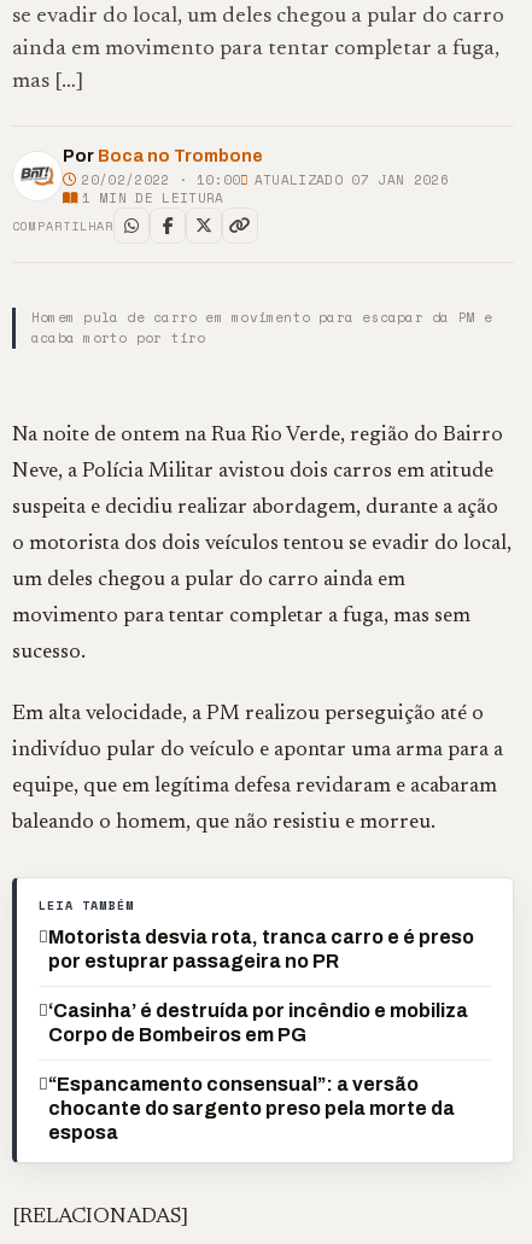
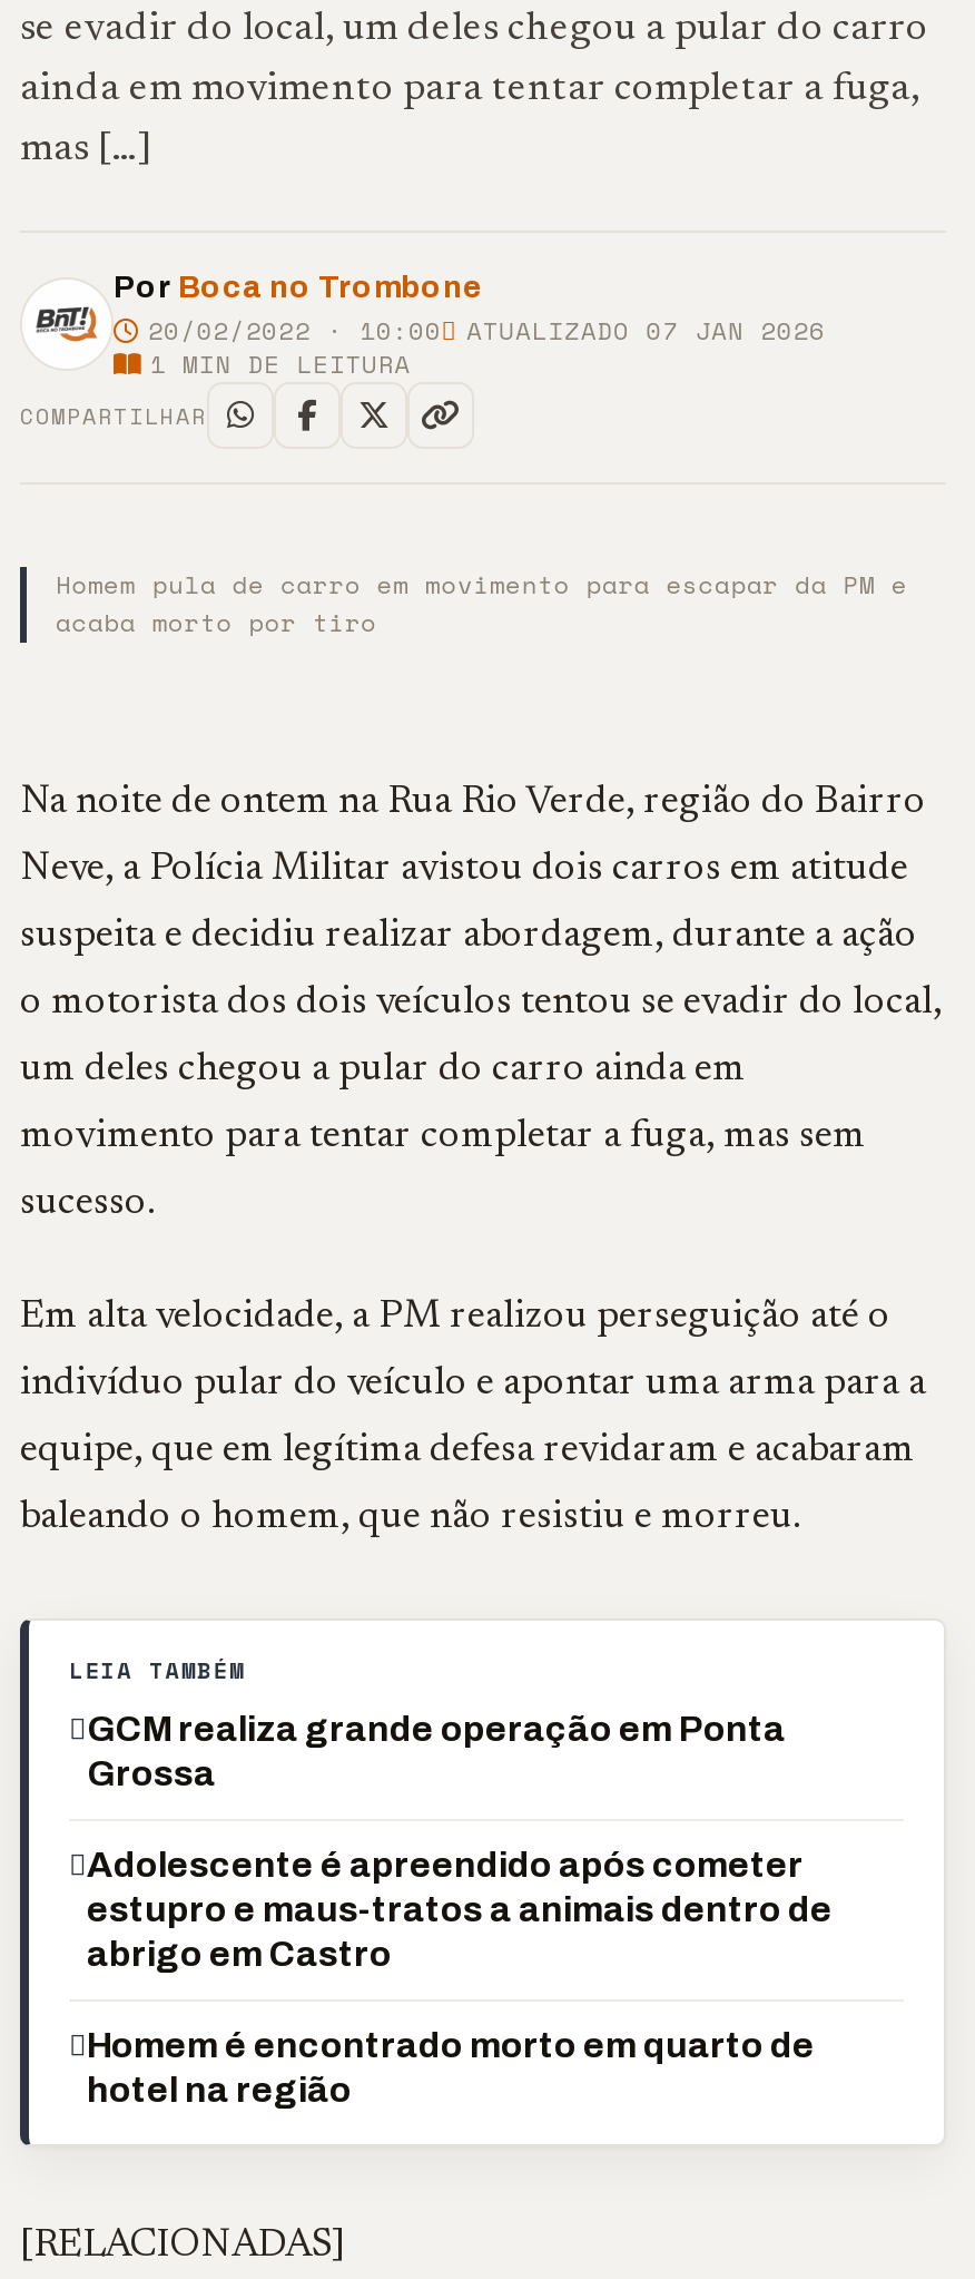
- Motorista desvia rota, tranca carro e é preso
- por estuprar passageira no PR
+ GCM realiza grande operação em Ponta
+ Grossa

- ‘Casinha’ é destruída por incêndio e mobiliza
- Corpo de Bombeiros em PG
+ Adolescente é apreendido após cometer
+ estupro e maus-tratos a animais dentro de
+ abrigo em Castro

- “Espancamento consensual”: a versão
- chocante do sargento preso pela morte da
- esposa
+ Homem é encontrado morto em quarto de
+ hotel na região
